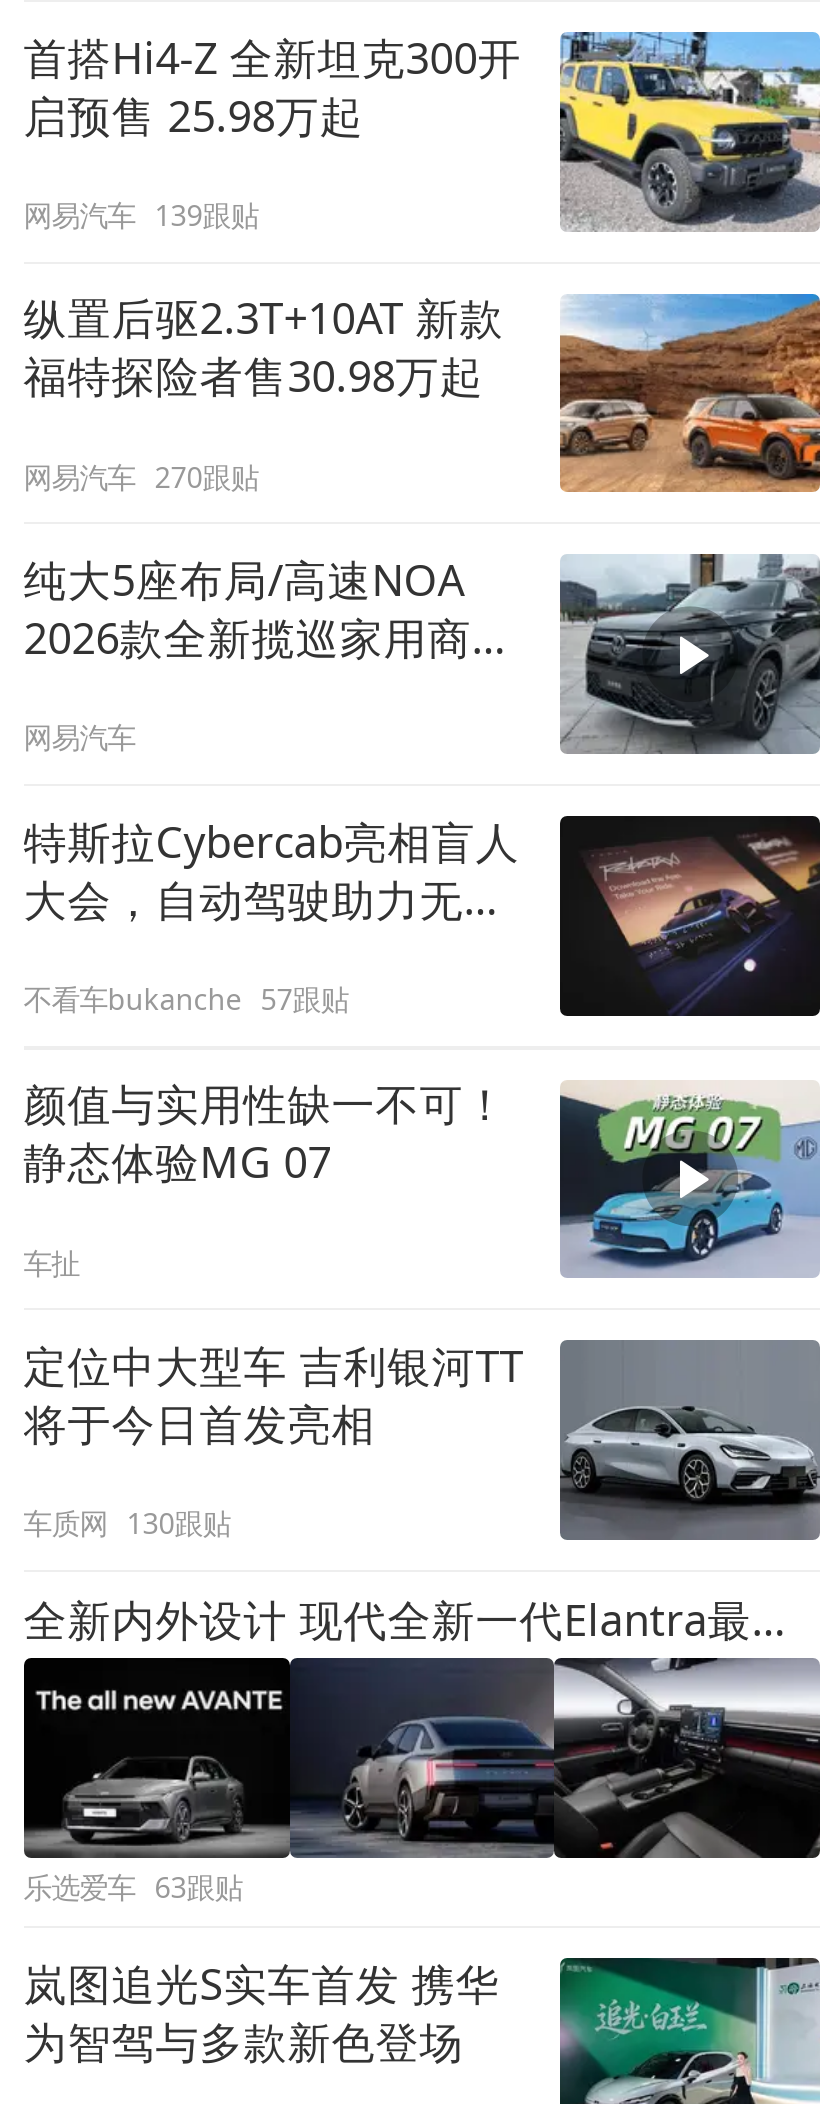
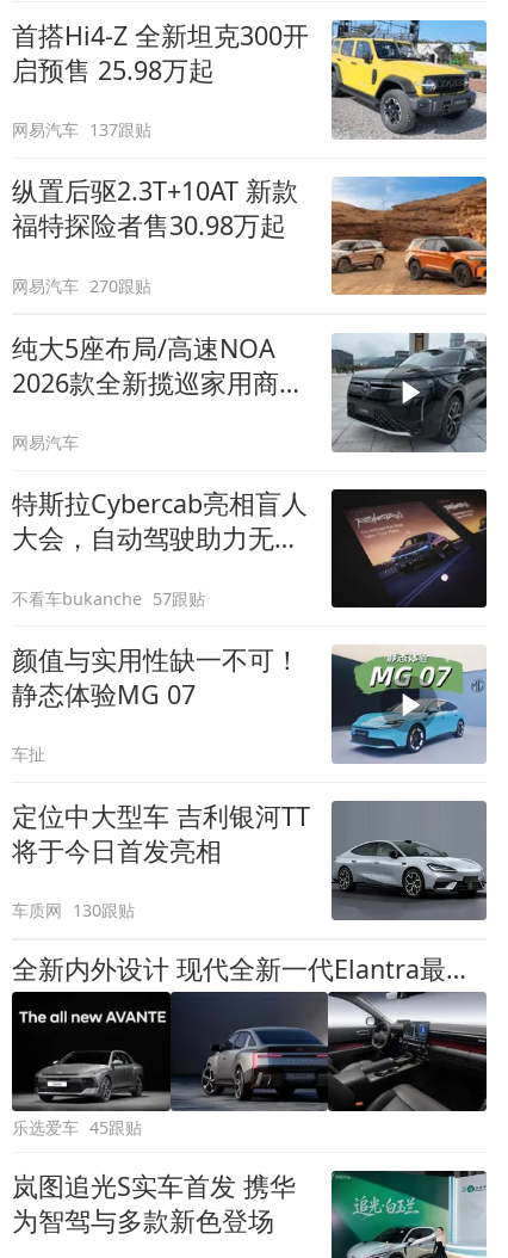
- 网易汽车 139跟贴
+ 网易汽车 137跟贴

- 乐选爱车 63跟贴
+ 乐选爱车 45跟贴
